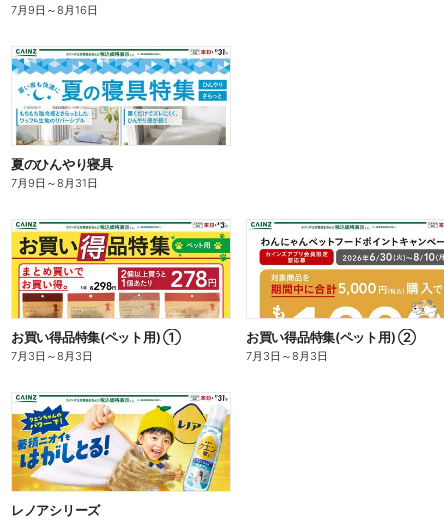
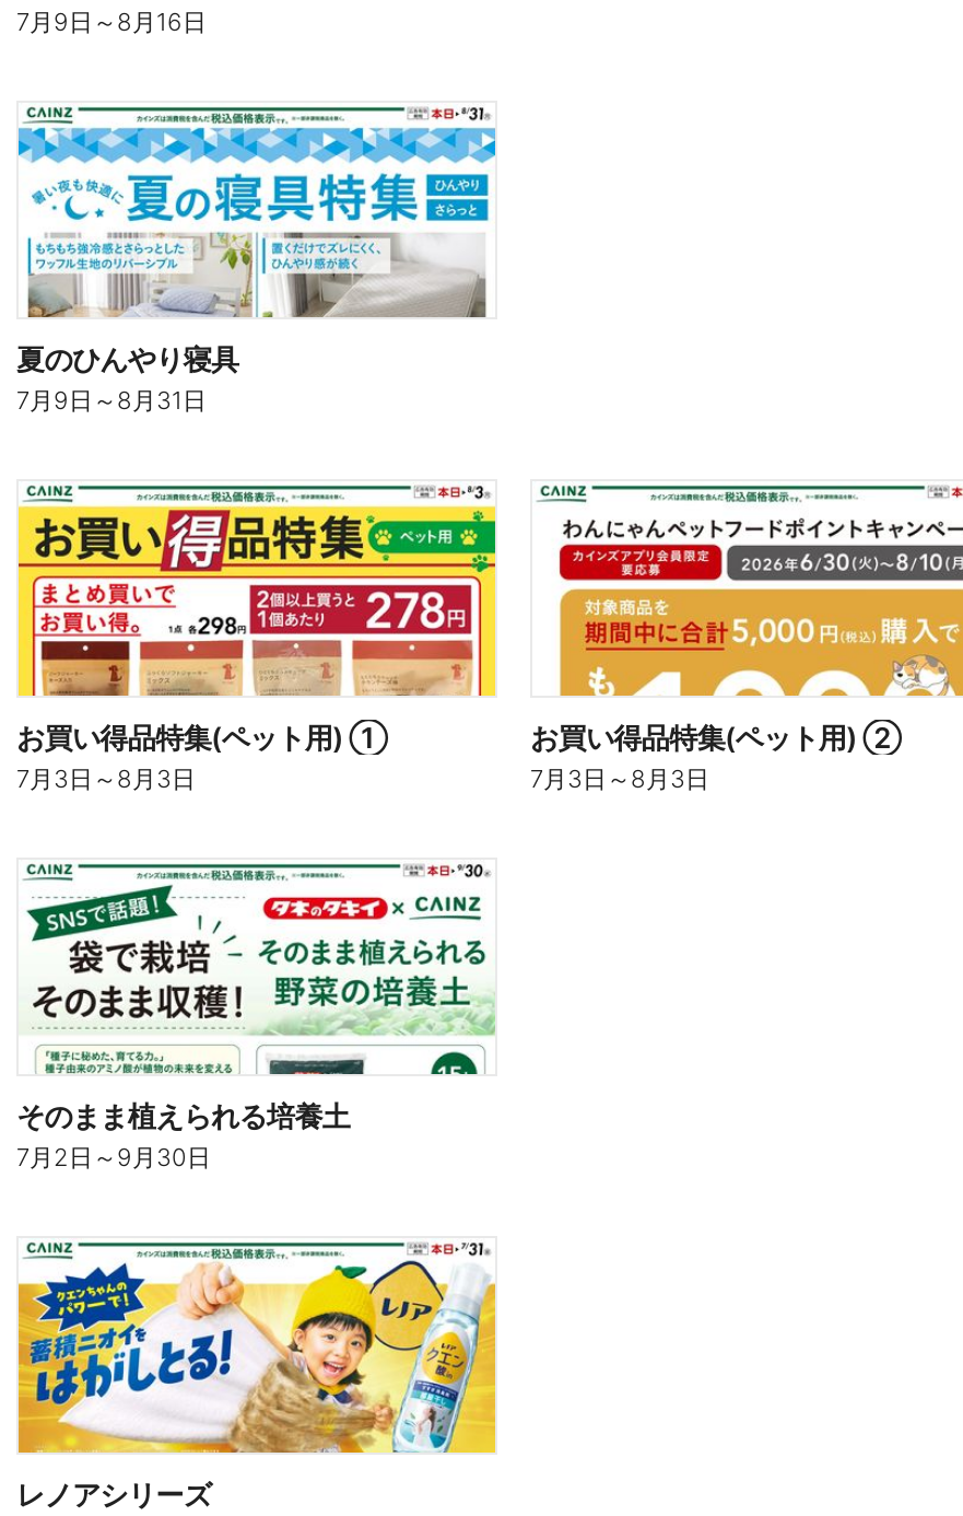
+ [image]
+ そのまま植えられる培養土
+ 7月2日～9月30日
